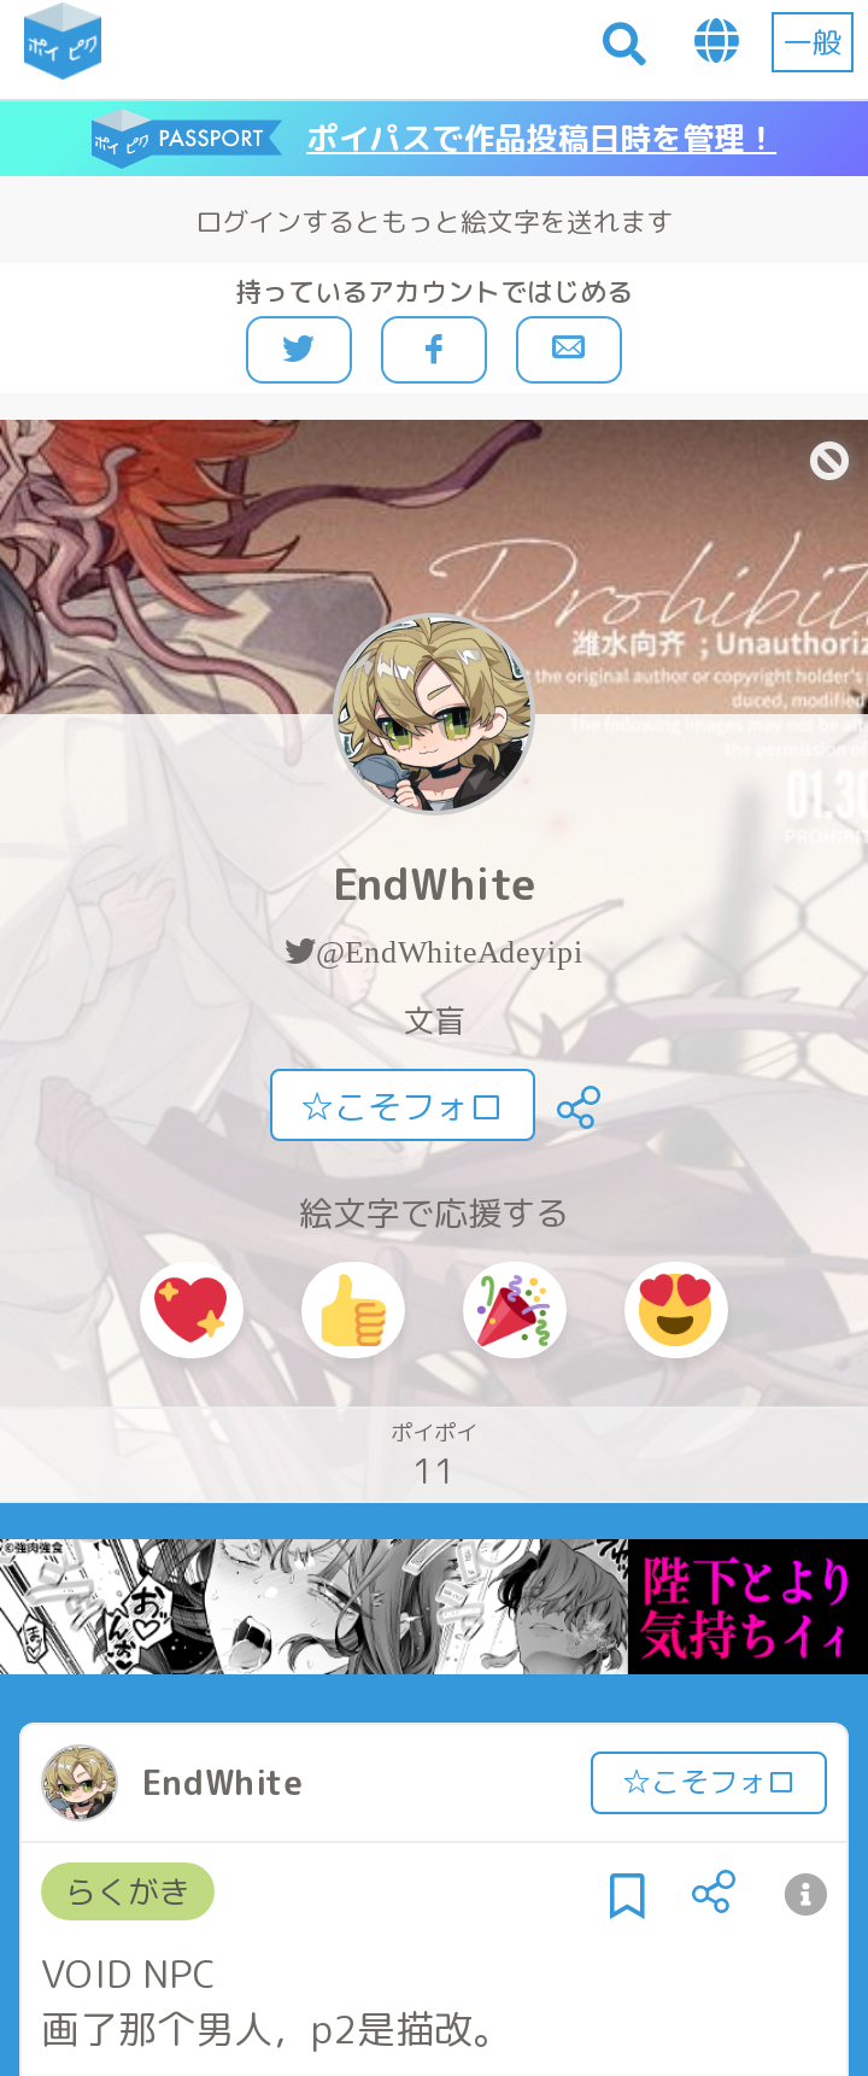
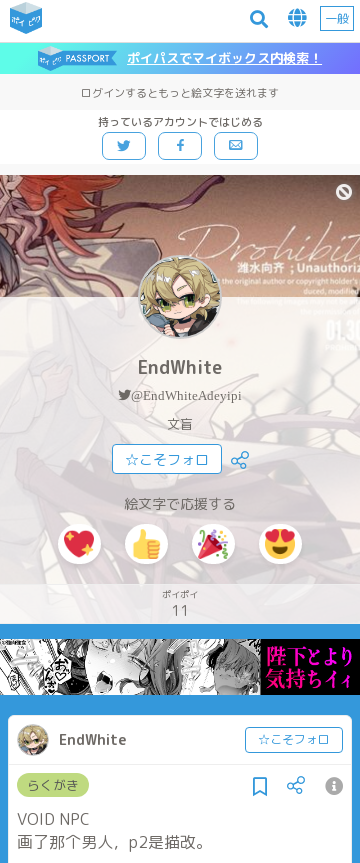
- ポイパスで作品投稿日時を管理！
+ ポイパスでマイボックス内検索！
